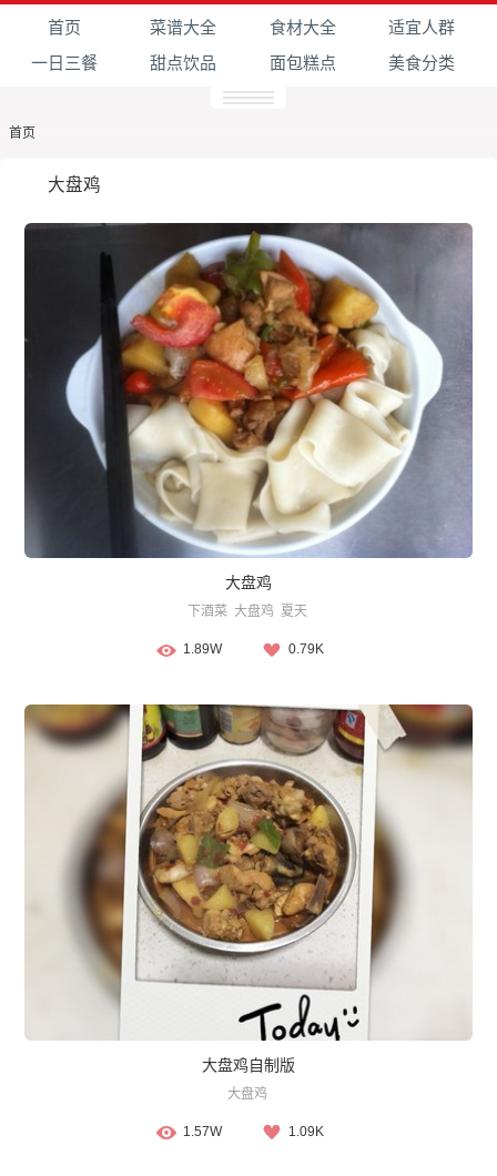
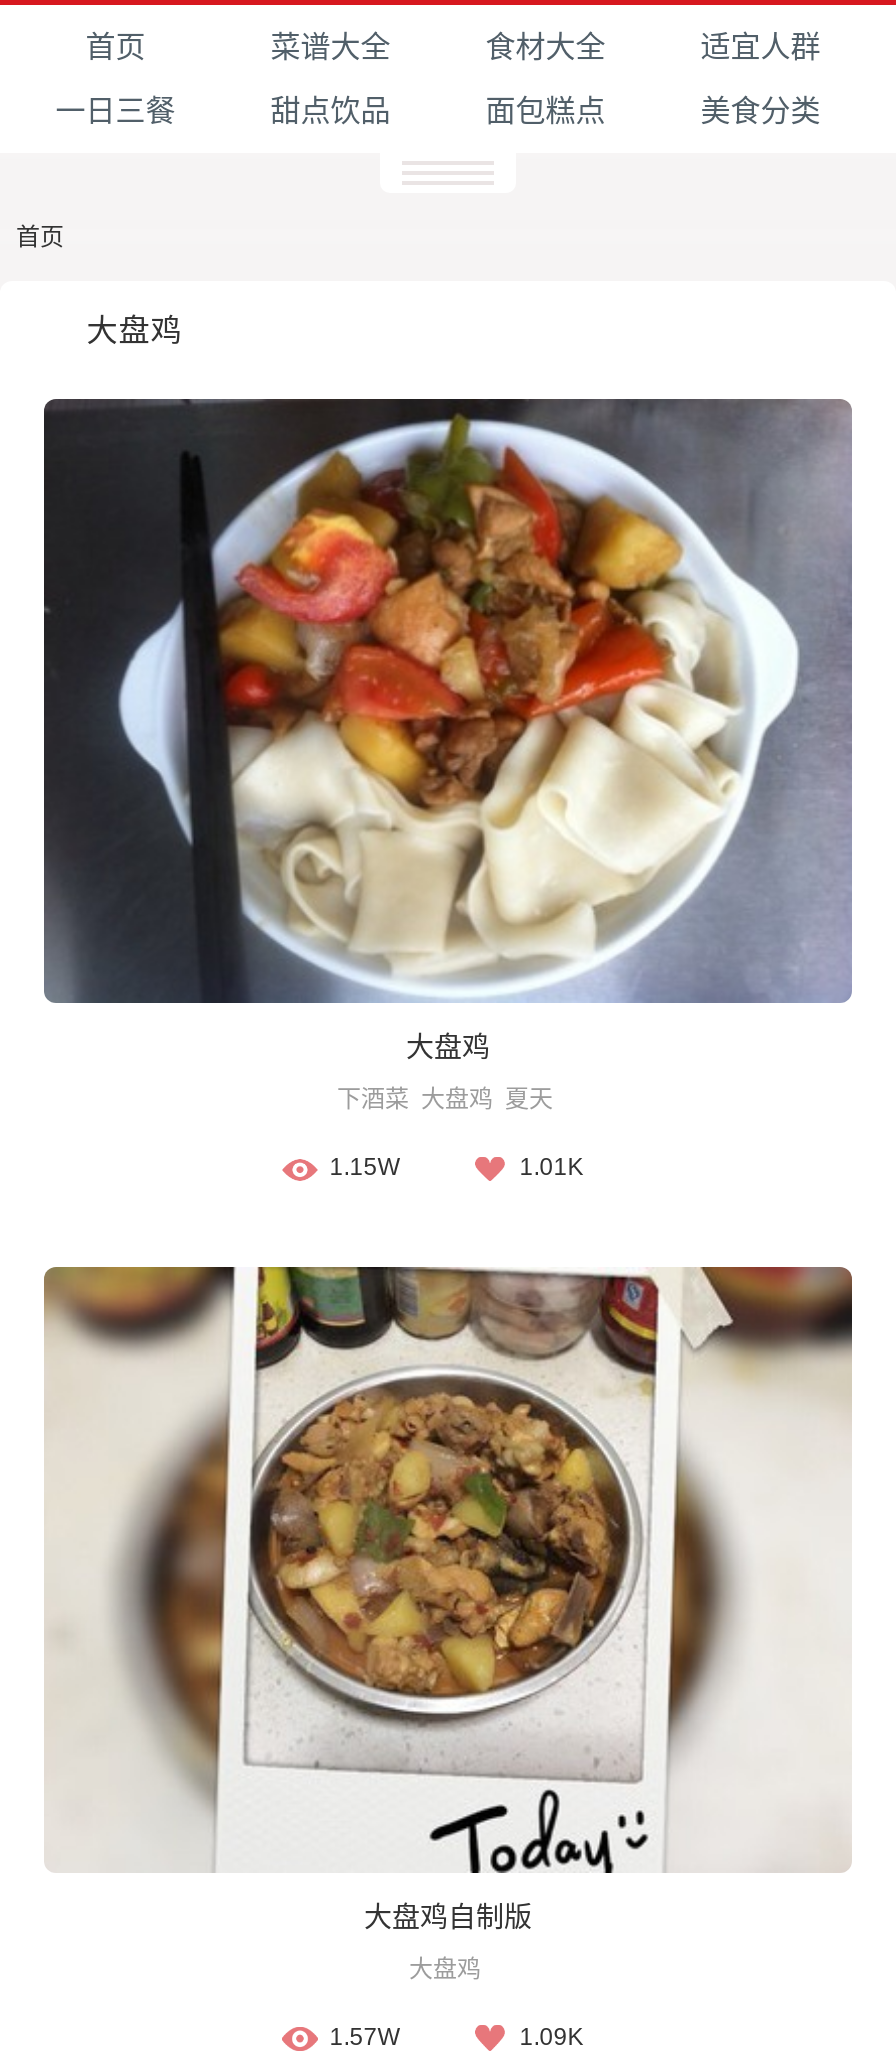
- 1.89W
- 0.79K
+ 1.15W
+ 1.01K
